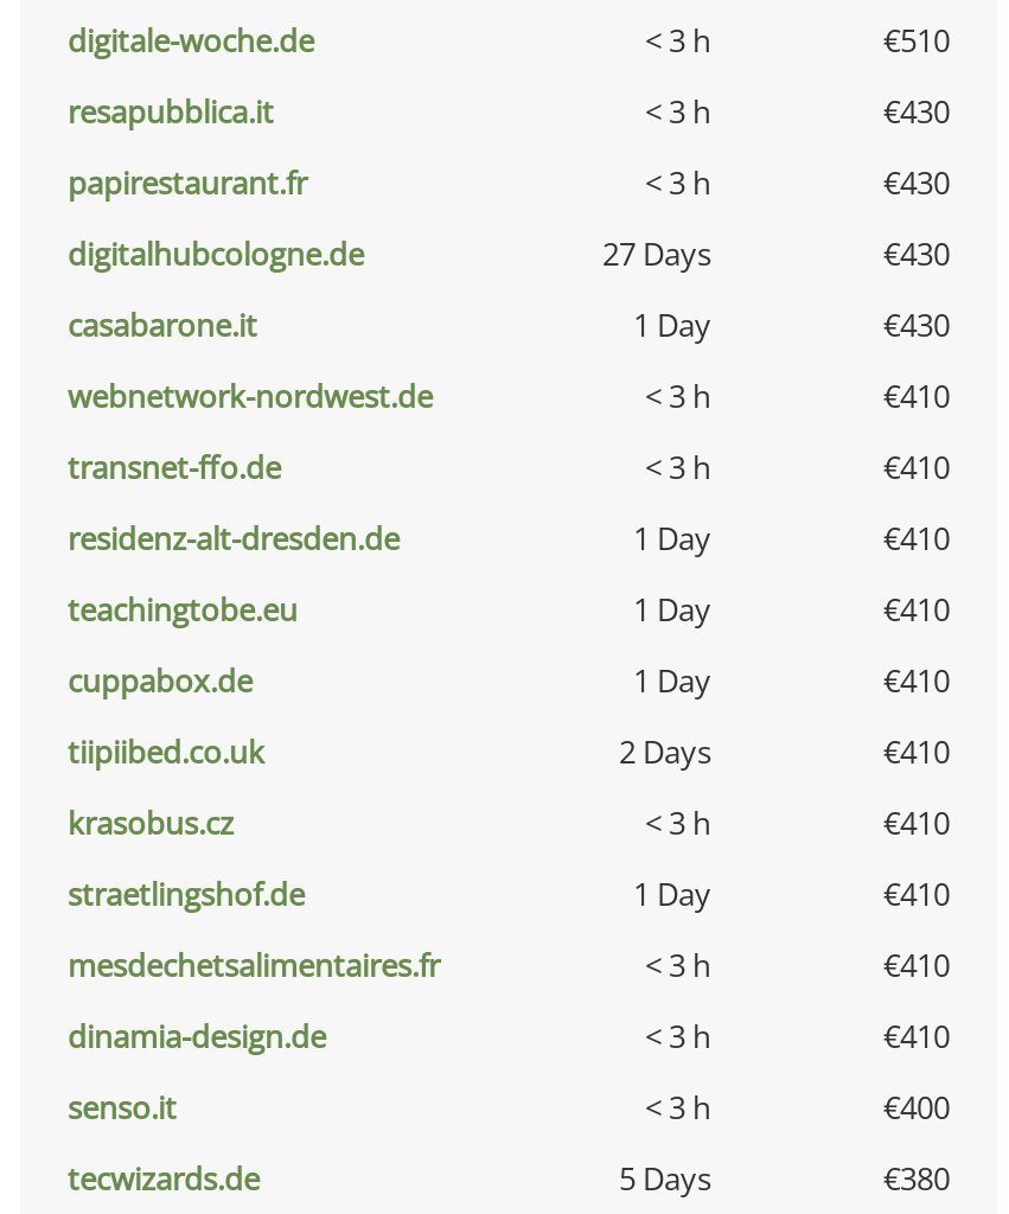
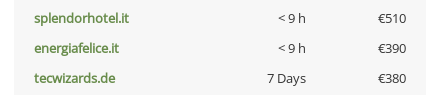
- digitale-woche.de
- < 3 h
+ splendorhotel.it
+ < 9 h

- resapubblica.it
- < 3 h
- €430
- papirestaurant.fr
- < 3 h
- €430
- digitalhubcologne.de
- 27 Days
- €430
- casabarone.it
- 1 Day
- €430
- webnetwork-nordwest.de
- < 3 h
- €410
- transnet-ffo.de
- < 3 h
- €410
- residenz-alt-dresden.de
- 1 Day
- €410
- teachingtobe.eu
- 1 Day
- €410
- cuppabox.de
- 1 Day
- €410
- tiipiibed.co.uk
- 2 Days
- €410
- krasobus.cz
- < 3 h
- €410
- straetlingshof.de
- 1 Day
- €410
- mesdechetsalimentaires.fr
- < 3 h
- €410
- dinamia-design.de
- < 3 h
- €410
- senso.it
- < 3 h
- €400
+ energiafelice.it
+ < 9 h
+ €390

- 5 Days
+ 7 Days
